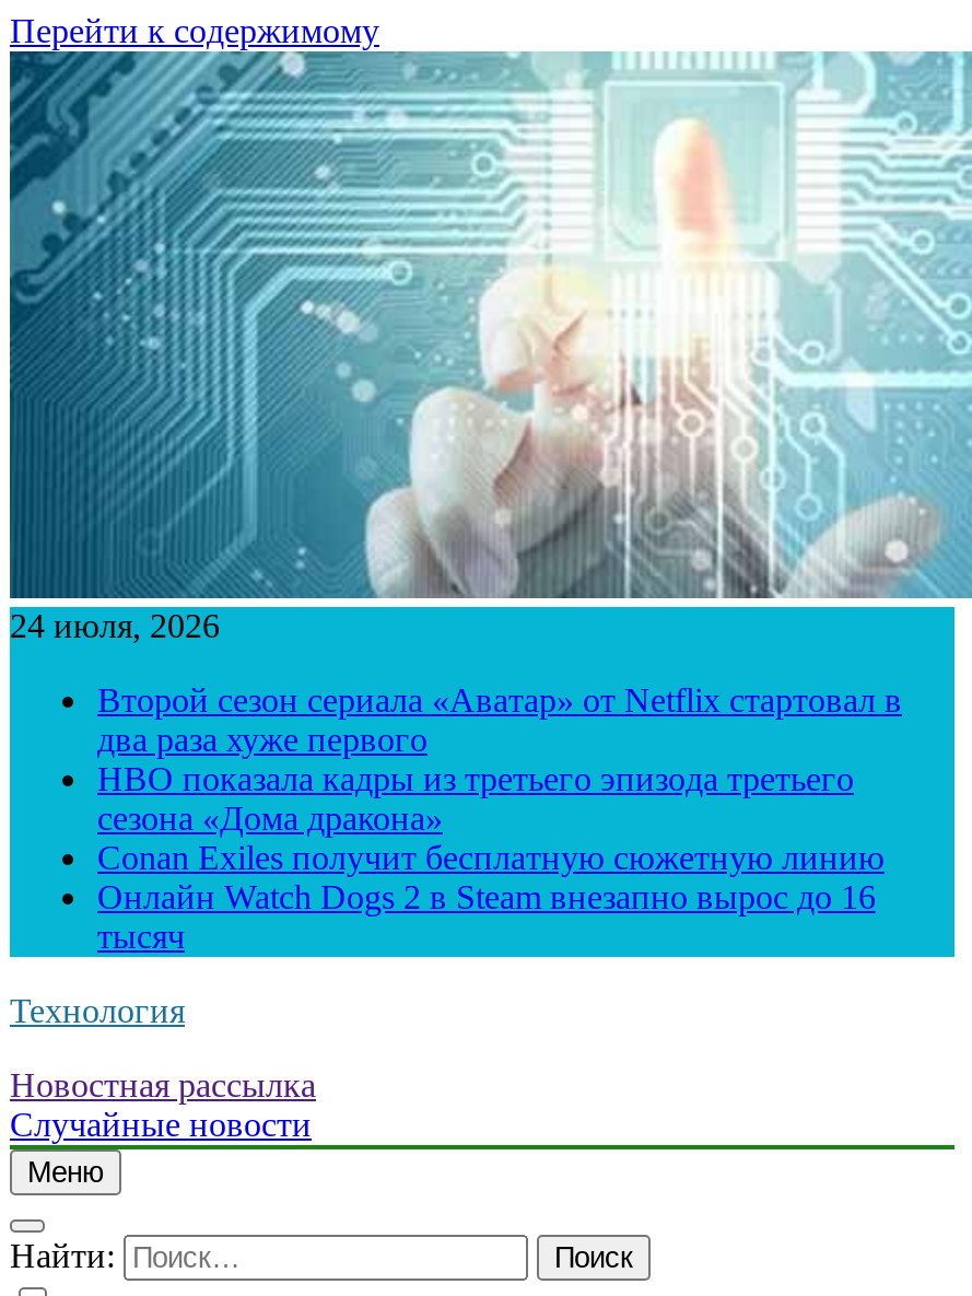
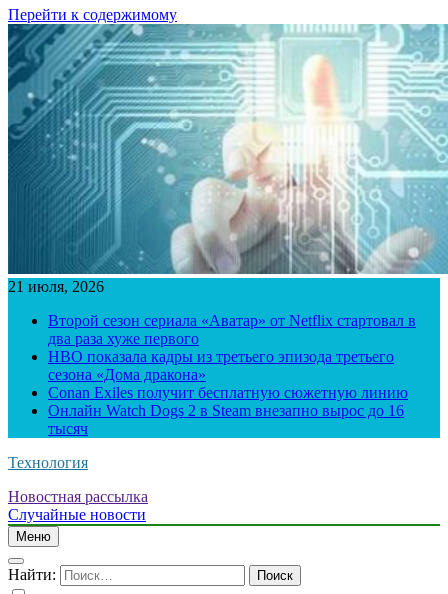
- 24 июля, 2026
+ 21 июля, 2026
